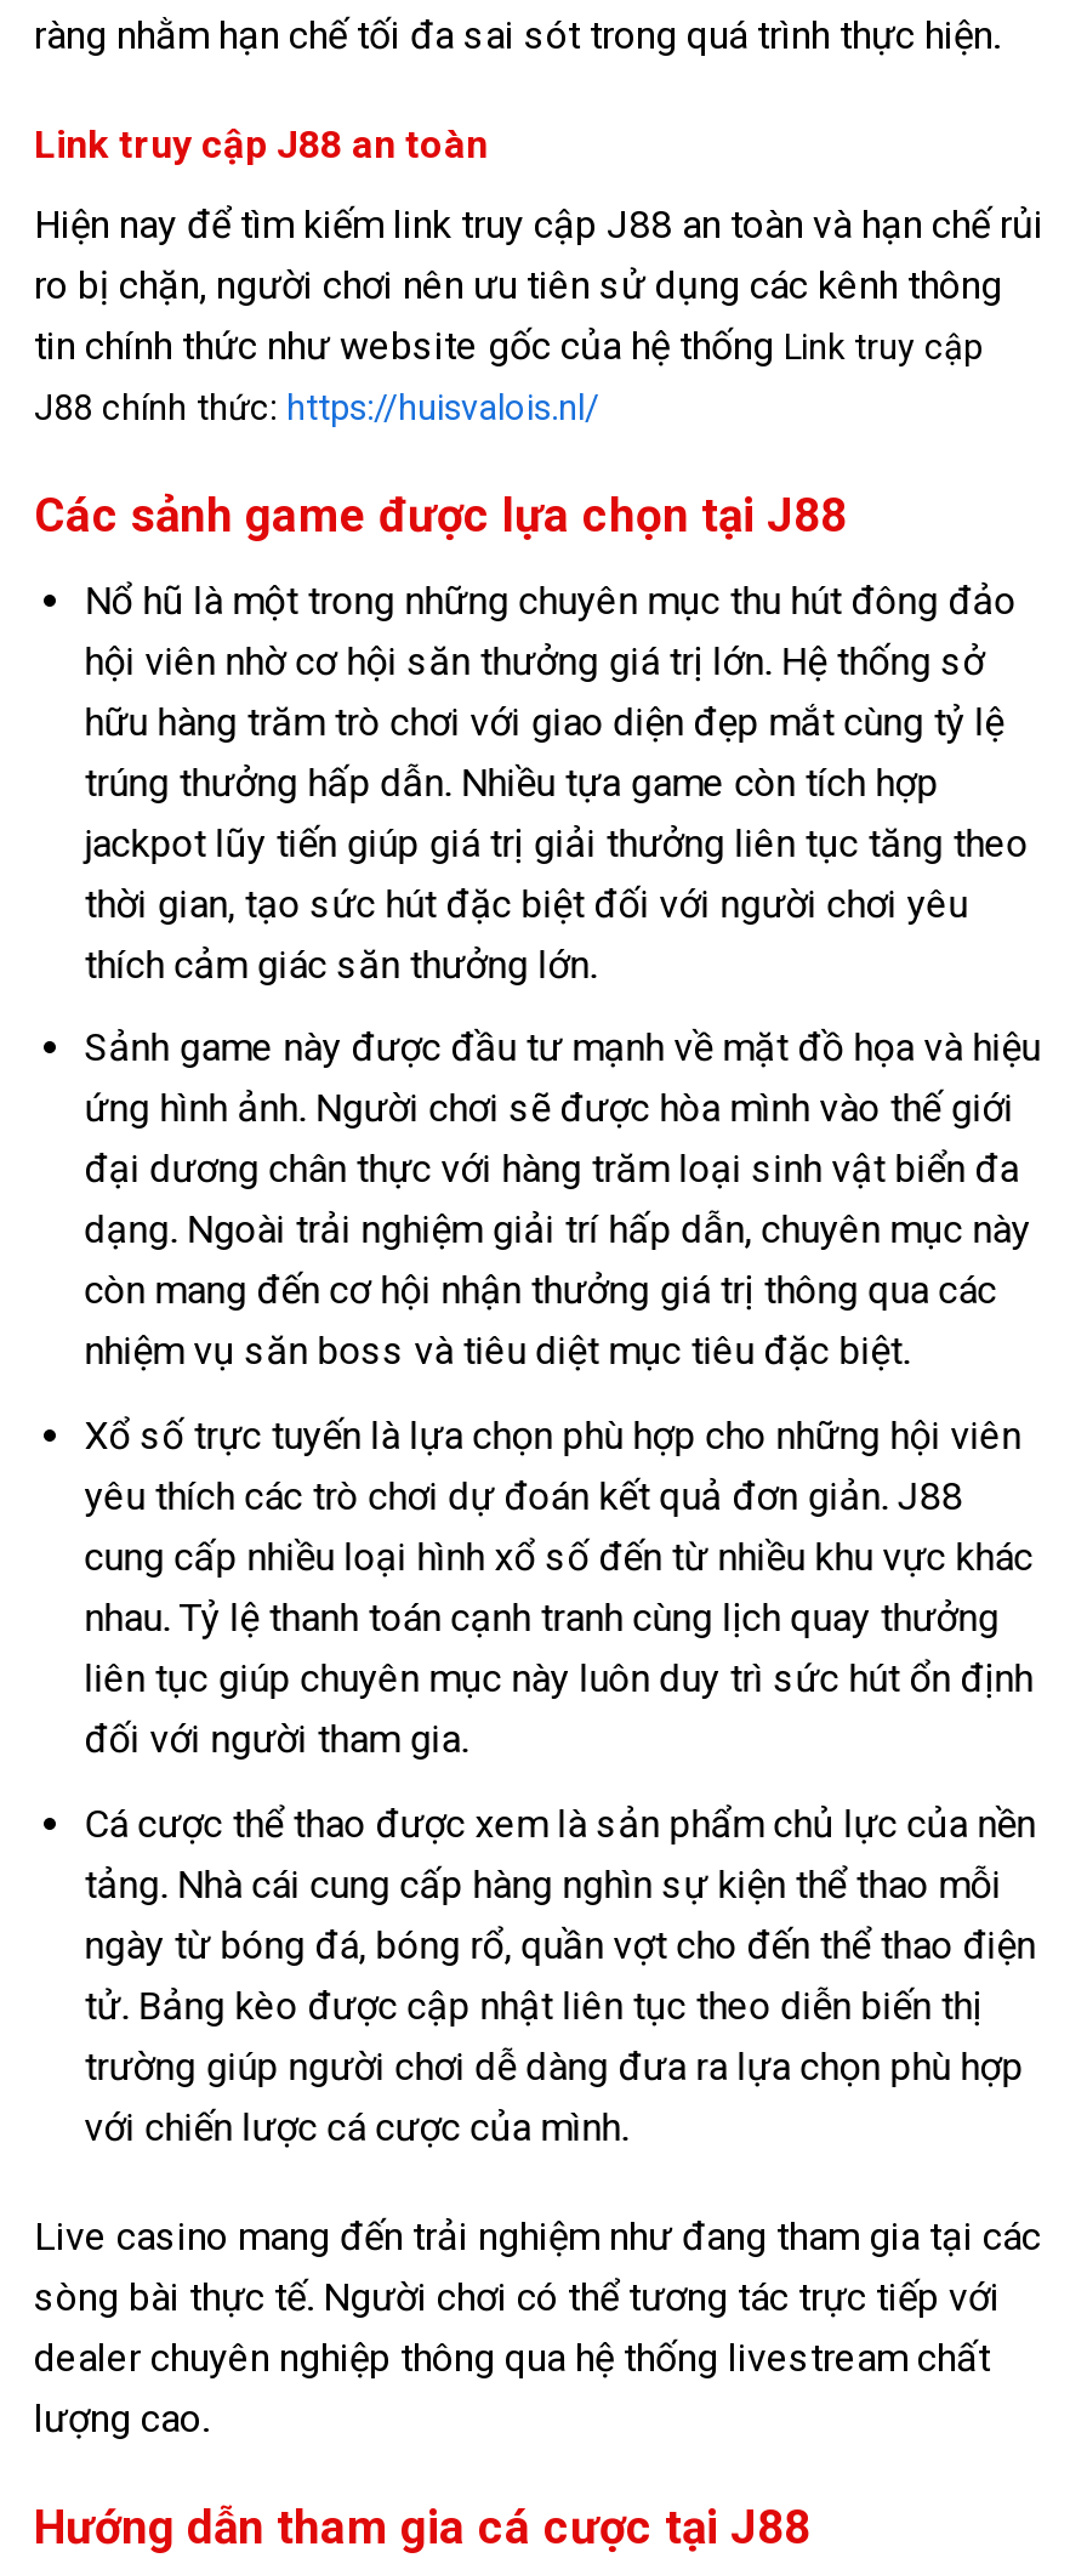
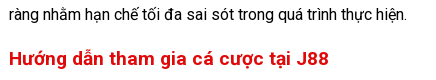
- Link truy cập J88 an toàn
- Hiện nay để tìm kiếm link truy cập J88 an toàn và hạn chế rủi
- ro bị chặn, người chơi nên ưu tiên sử dụng các kênh thông
- tin chính thức như website gốc của hệ thống Link truy cập
- J88 chính thức: https://huisvalois.nl/
- Các sảnh game được lựa chọn tại J88
- Nổ hũ là một trong những chuyên mục thu hút đông đảo
- hội viên nhờ cơ hội săn thưởng giá trị lớn. Hệ thống sở
- hữu hàng trăm trò chơi với giao diện đẹp mắt cùng tỷ lệ
- trúng thưởng hấp dẫn. Nhiều tựa game còn tích hợp
- jackpot lũy tiến giúp giá trị giải thưởng liên tục tăng theo
- thời gian, tạo sức hút đặc biệt đối với người chơi yêu
- thích cảm giác săn thưởng lớn.
- Sảnh game này được đầu tư mạnh về mặt đồ họa và hiệu
- ứng hình ảnh. Người chơi sẽ được hòa mình vào thế giới
- đại dương chân thực với hàng trăm loại sinh vật biển đa
- dạng. Ngoài trải nghiệm giải trí hấp dẫn, chuyên mục này
- còn mang đến cơ hội nhận thưởng giá trị thông qua các
- nhiệm vụ săn boss và tiêu diệt mục tiêu đặc biệt.
- Xổ số trực tuyến là lựa chọn phù hợp cho những hội viên
- yêu thích các trò chơi dự đoán kết quả đơn giản. J88
- cung cấp nhiều loại hình xổ số đến từ nhiều khu vực khác
- nhau. Tỷ lệ thanh toán cạnh tranh cùng lịch quay thưởng
- liên tục giúp chuyên mục này luôn duy trì sức hút ổn định
- đối với người tham gia.
- Cá cược thể thao được xem là sản phẩm chủ lực của nền
- tảng. Nhà cái cung cấp hàng nghìn sự kiện thể thao mỗi
- ngày từ bóng đá, bóng rổ, quần vợt cho đến thể thao điện
- tử. Bảng kèo được cập nhật liên tục theo diễn biến thị
- trường giúp người chơi dễ dàng đưa ra lựa chọn phù hợp
- với chiến lược cá cược của mình.
- Live casino mang đến trải nghiệm như đang tham gia tại các
- sòng bài thực tế. Người chơi có thể tương tác trực tiếp với
- dealer chuyên nghiệp thông qua hệ thống livestream chất
- lượng cao.
